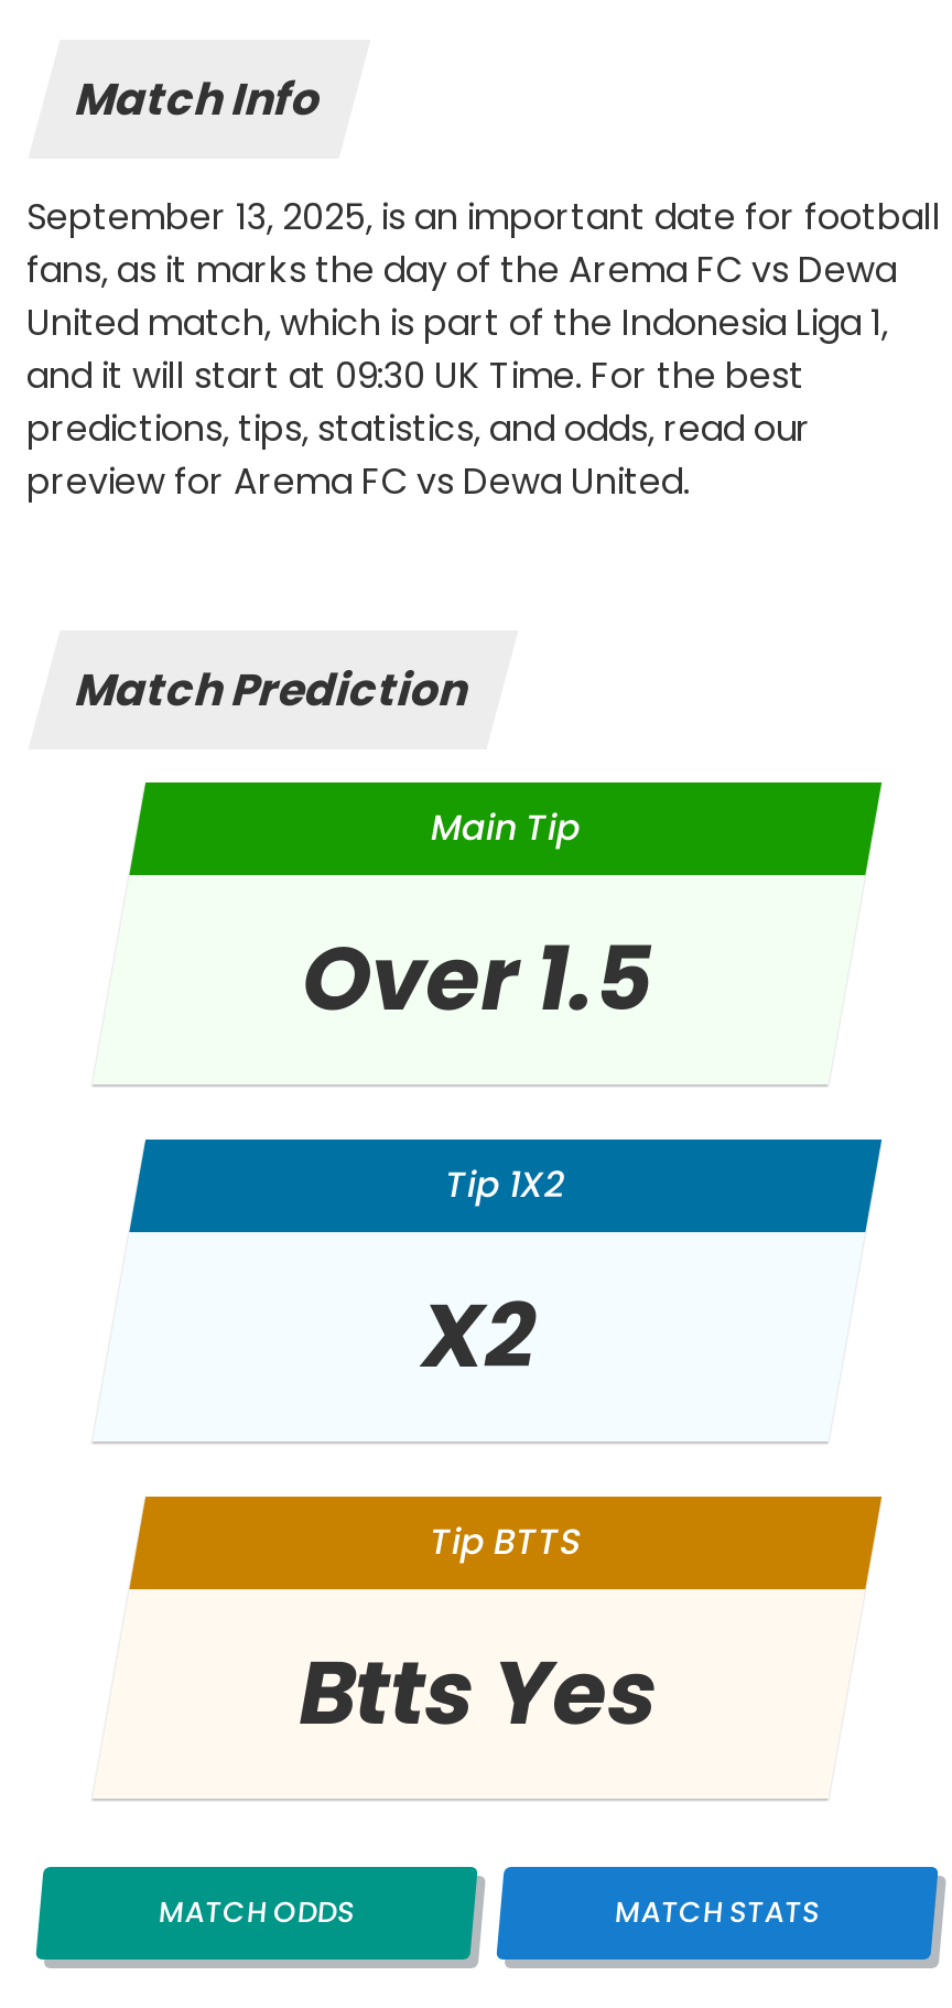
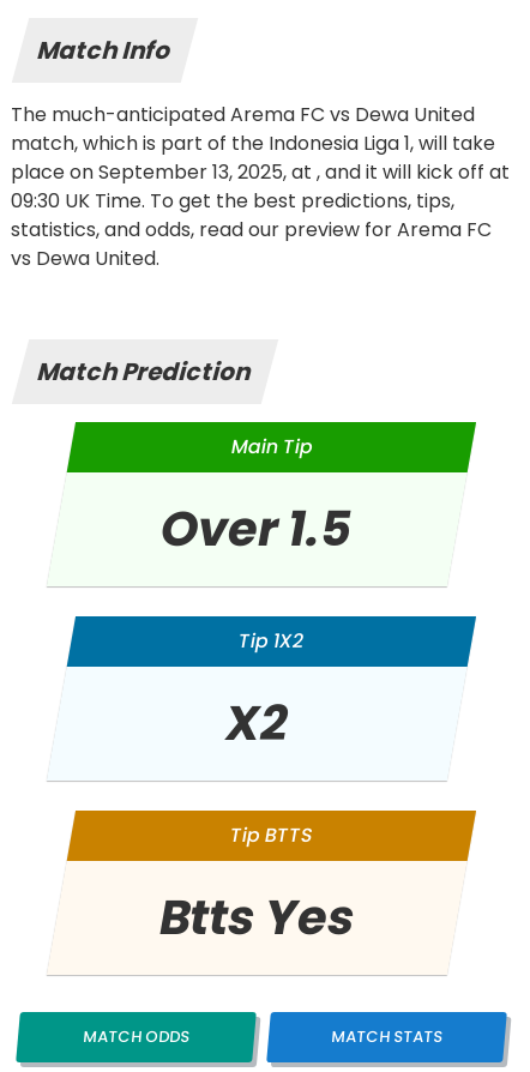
- September 13, 2025, is an important date for football
- fans, as it marks the day of the Arema FC vs Dewa
- United match, which is part of the Indonesia Liga 1,
- and it will start at 09:30 UK Time. For the best
- predictions, tips, statistics, and odds, read our
- preview for Arema FC vs Dewa United.
+ The much-anticipated Arema FC vs Dewa United
+ match, which is part of the Indonesia Liga 1, will take
+ place on September 13, 2025, at , and it will kick off at
+ 09:30 UK Time. To get the best predictions, tips,
+ statistics, and odds, read our preview for Arema FC
+ vs Dewa United.
